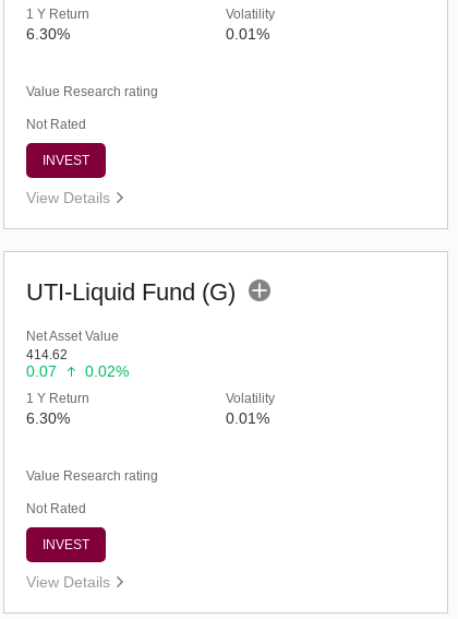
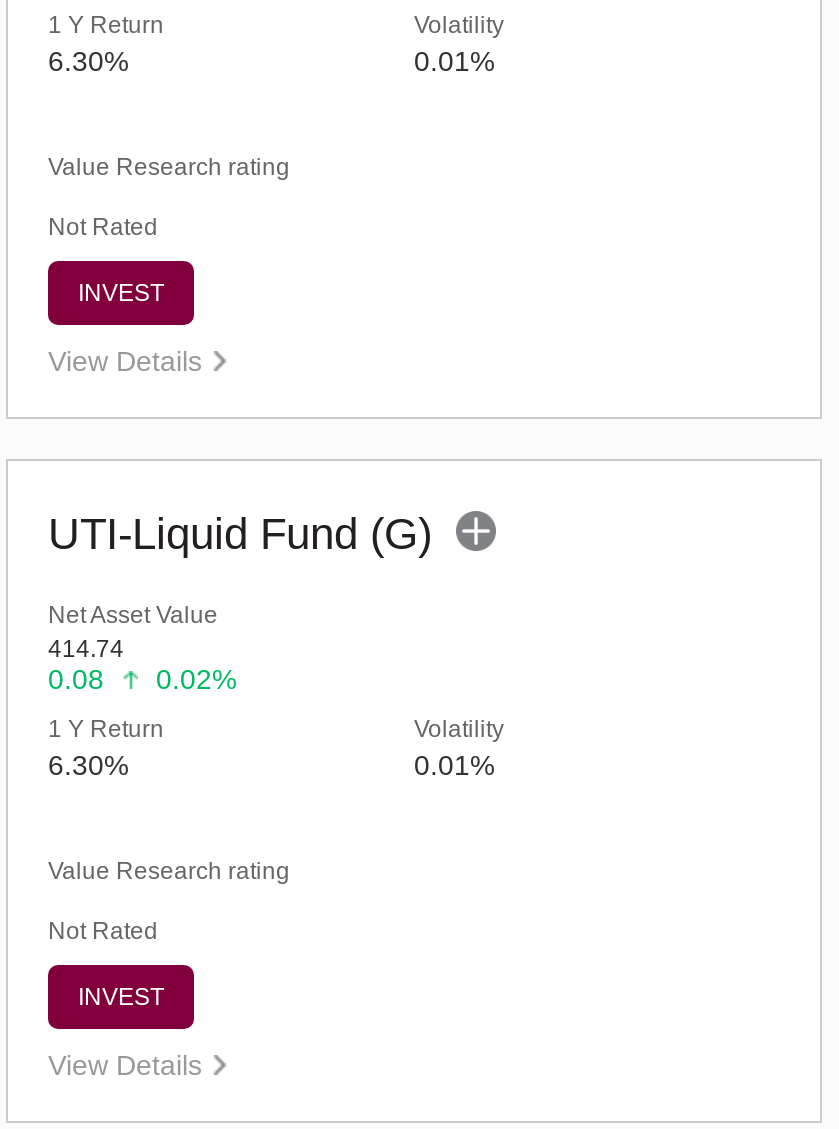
- 414.62
+ 414.74

- 0.07 0.02%
+ 0.08 0.02%
